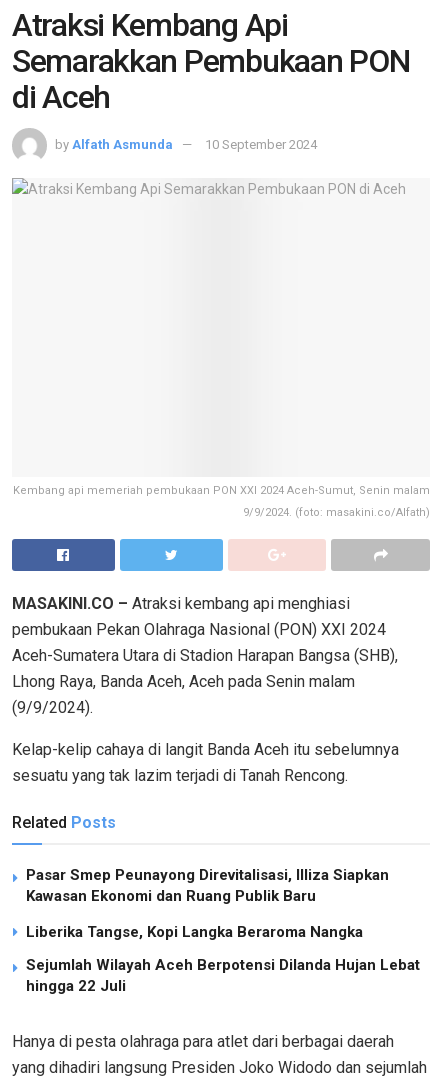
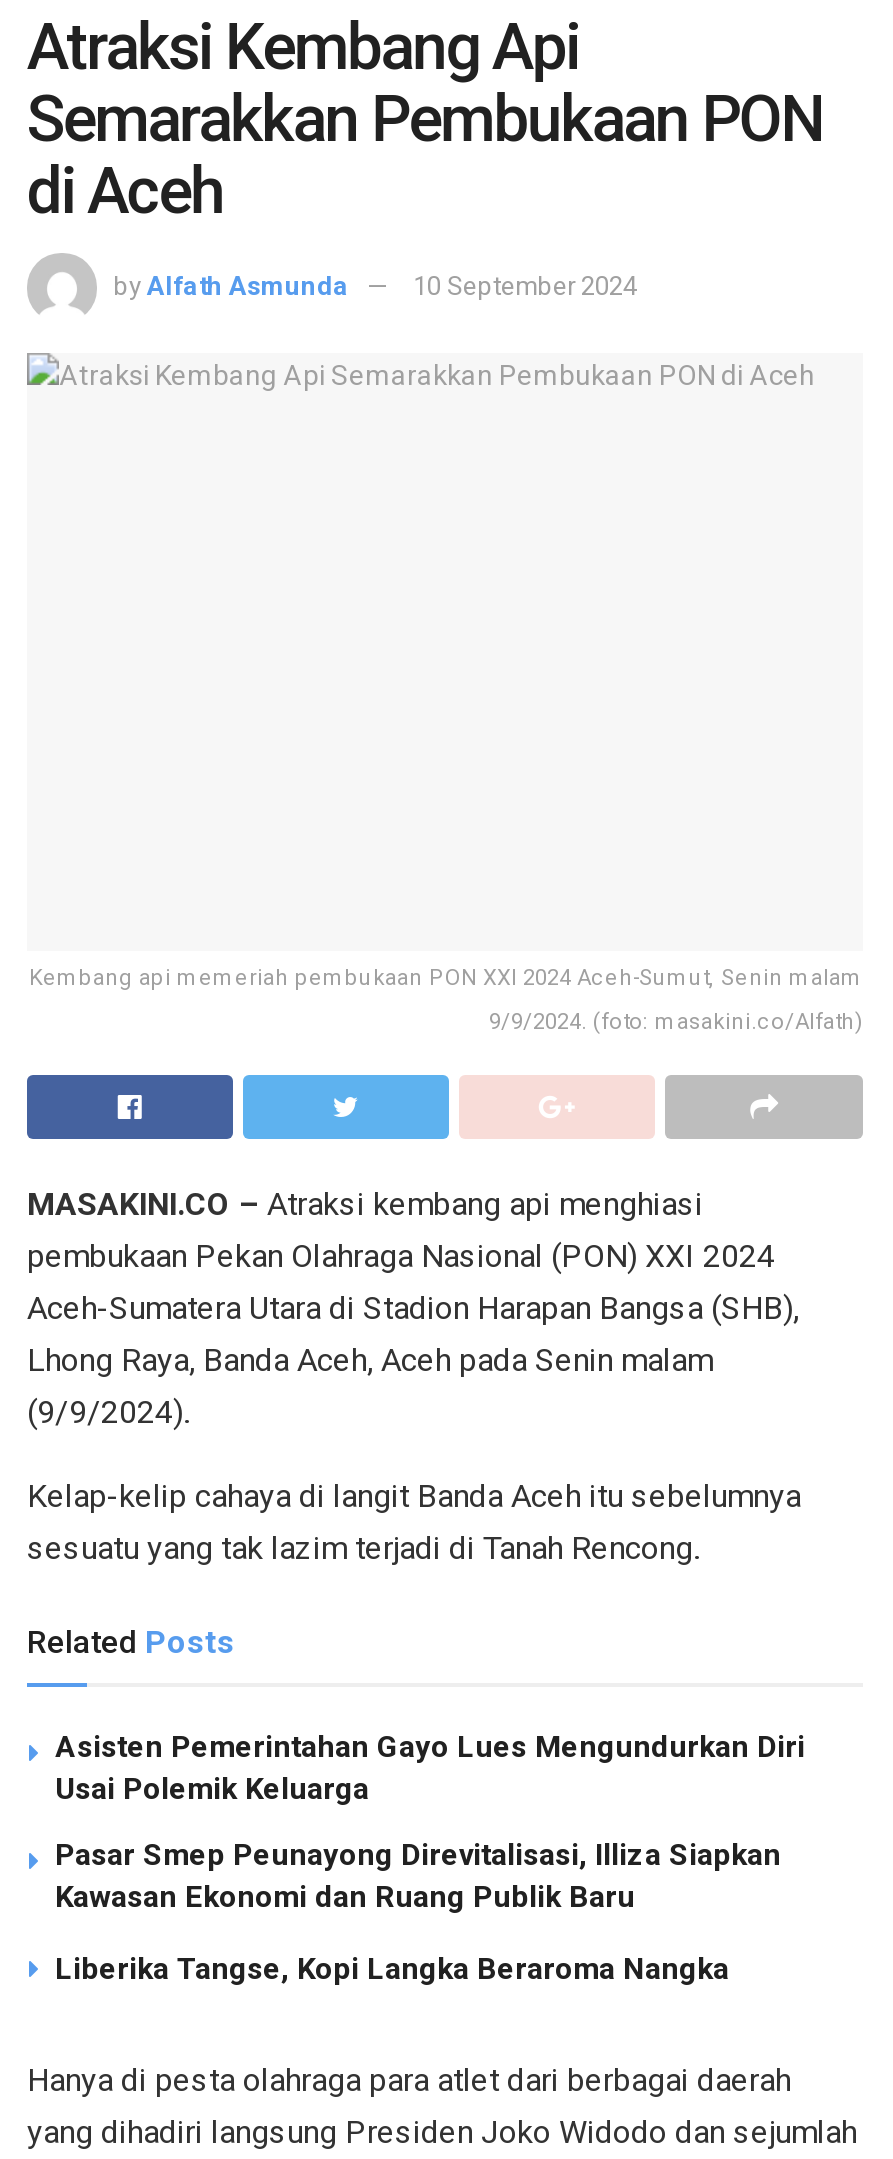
+ Asisten Pemerintahan Gayo Lues Mengundurkan Diri
+ Usai Polemik Keluarga

moved down: Pasar Smep Peunayong Direvitalisasi, Illiza Siapkan | Kawasan Ekonomi dan Ruang Publik Baru | Liberika Tangse, Kopi Langka Beraroma Nangka

- Sejumlah Wilayah Aceh Berpotensi Dilanda Hujan Lebat
- hingga 22 Juli
